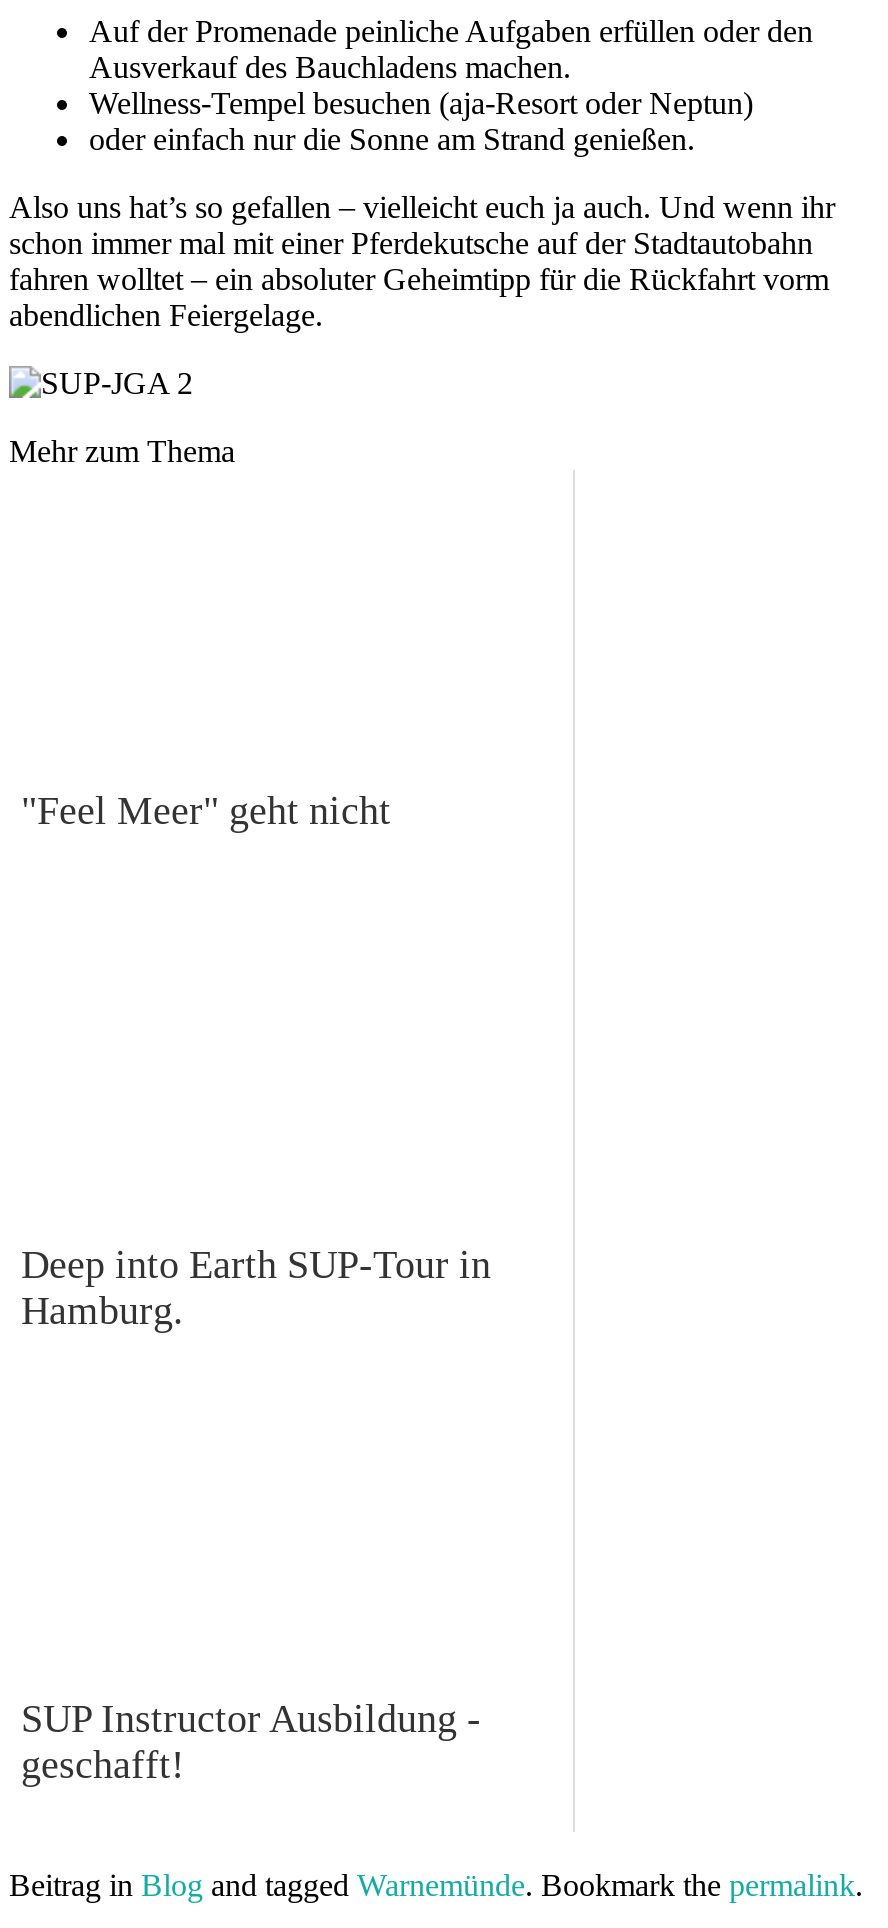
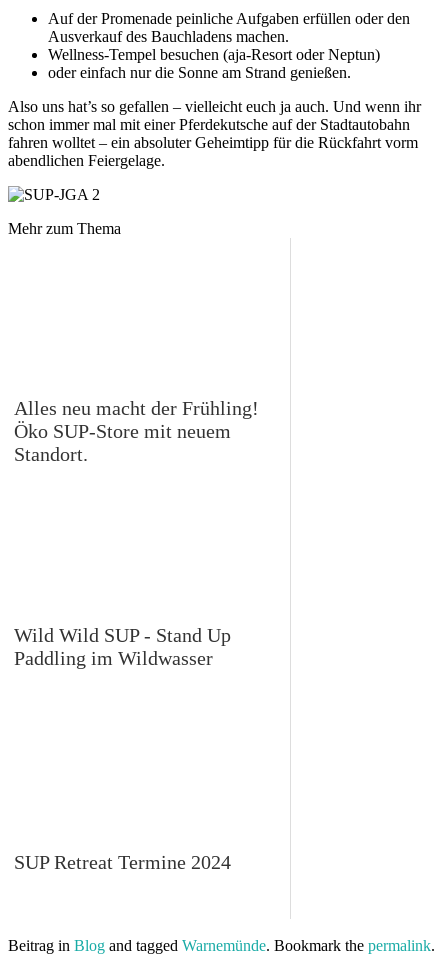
- "Feel Meer" geht nicht
+ Alles neu macht der Frühling!
+ Öko SUP-Store mit neuem
+ Standort.

- Deep into Earth SUP-Tour in
- Hamburg.
+ Wild Wild SUP - Stand Up
+ Paddling im Wildwasser

- SUP Instructor Ausbildung -
- geschafft!
+ SUP Retreat Termine 2024
